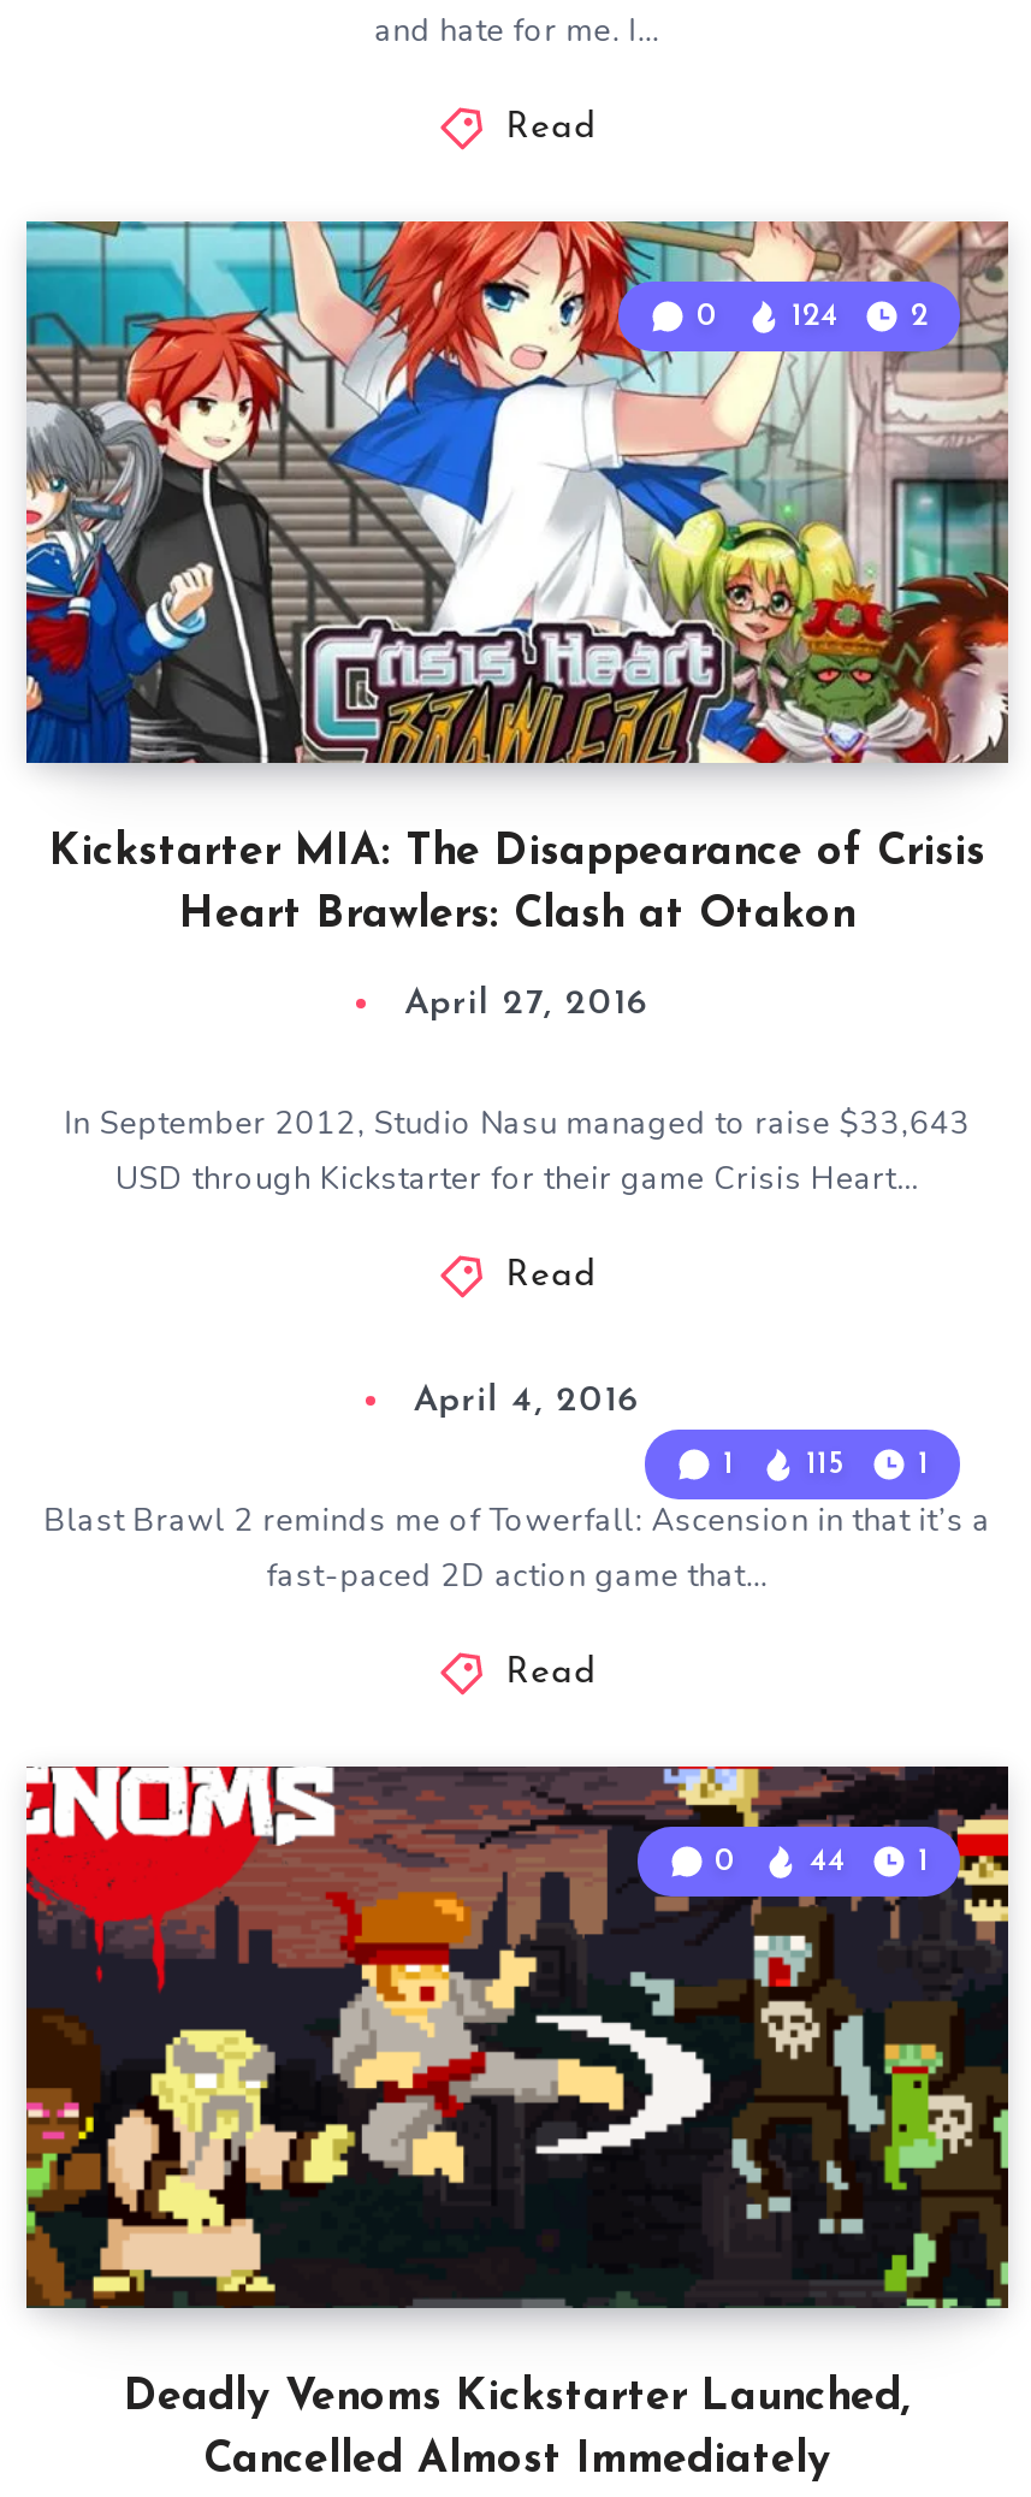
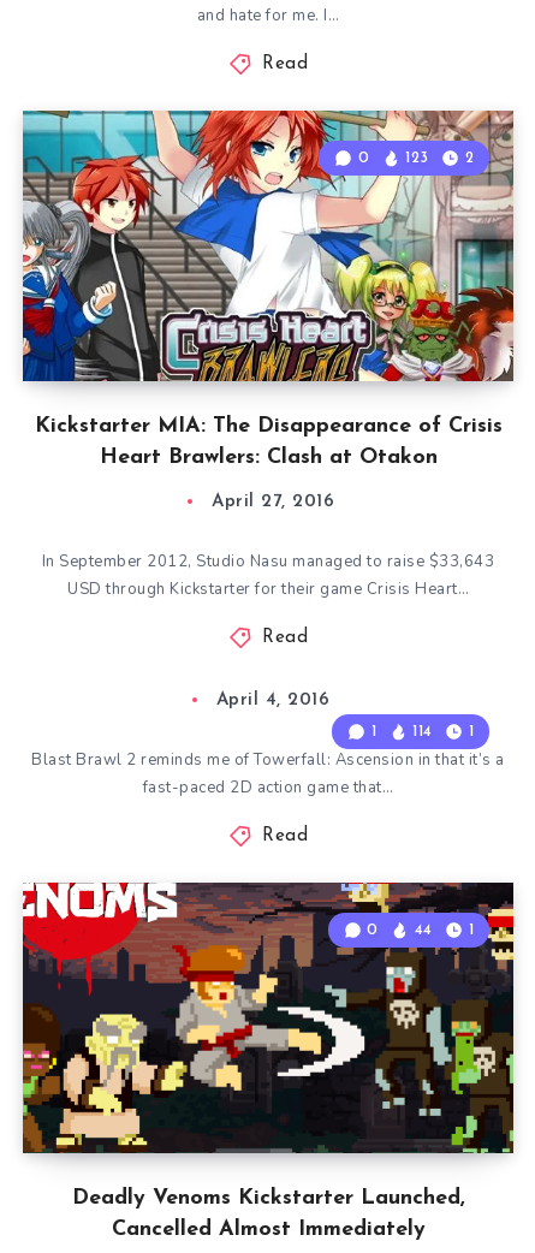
- 0 124 2
+ 0 123 2

- 1 115 1
+ 1 114 1
